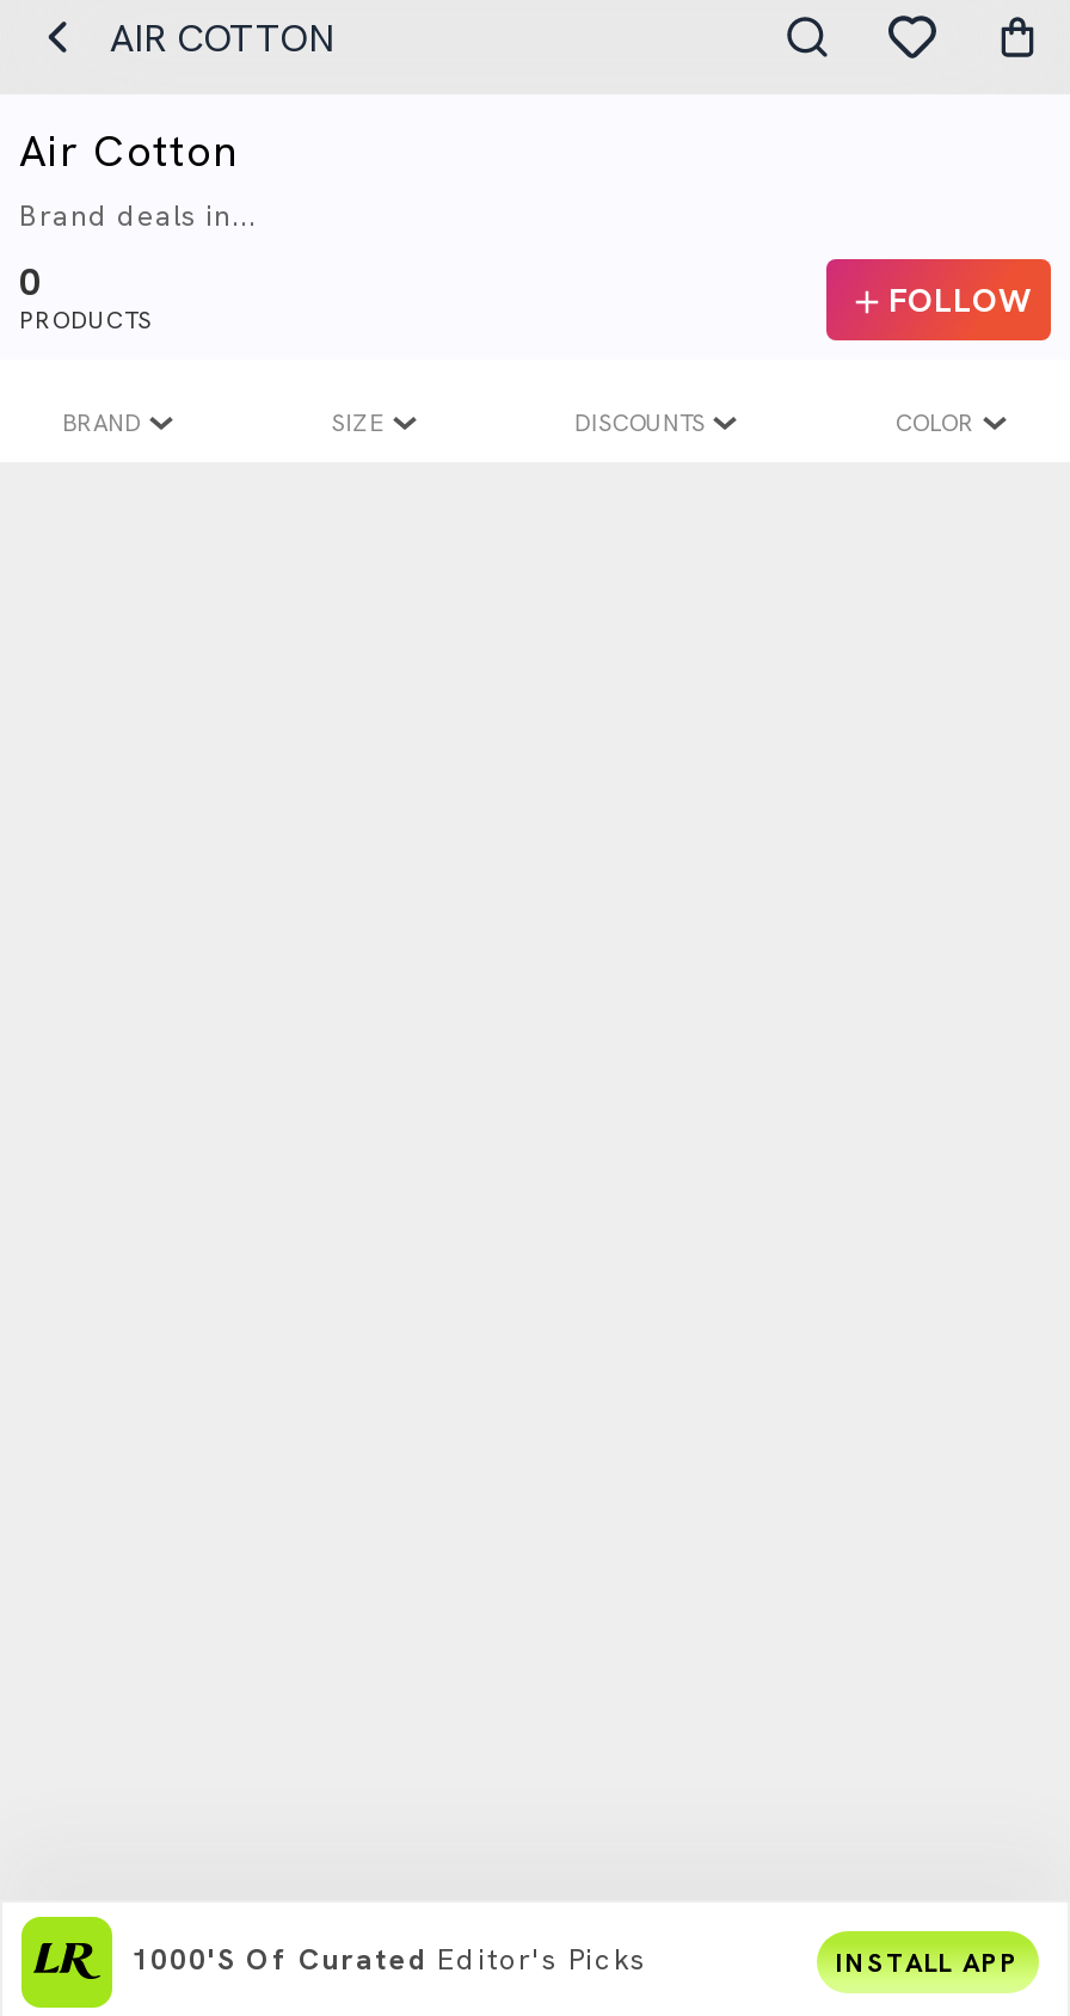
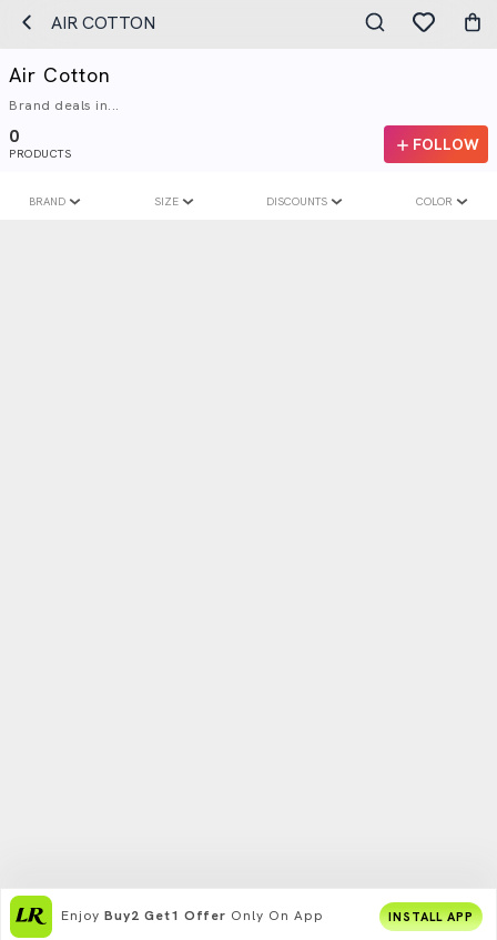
- 1000's Of Curated Editor's Picks
+ Enjoy Buy2 Get1 Offer Only On App
